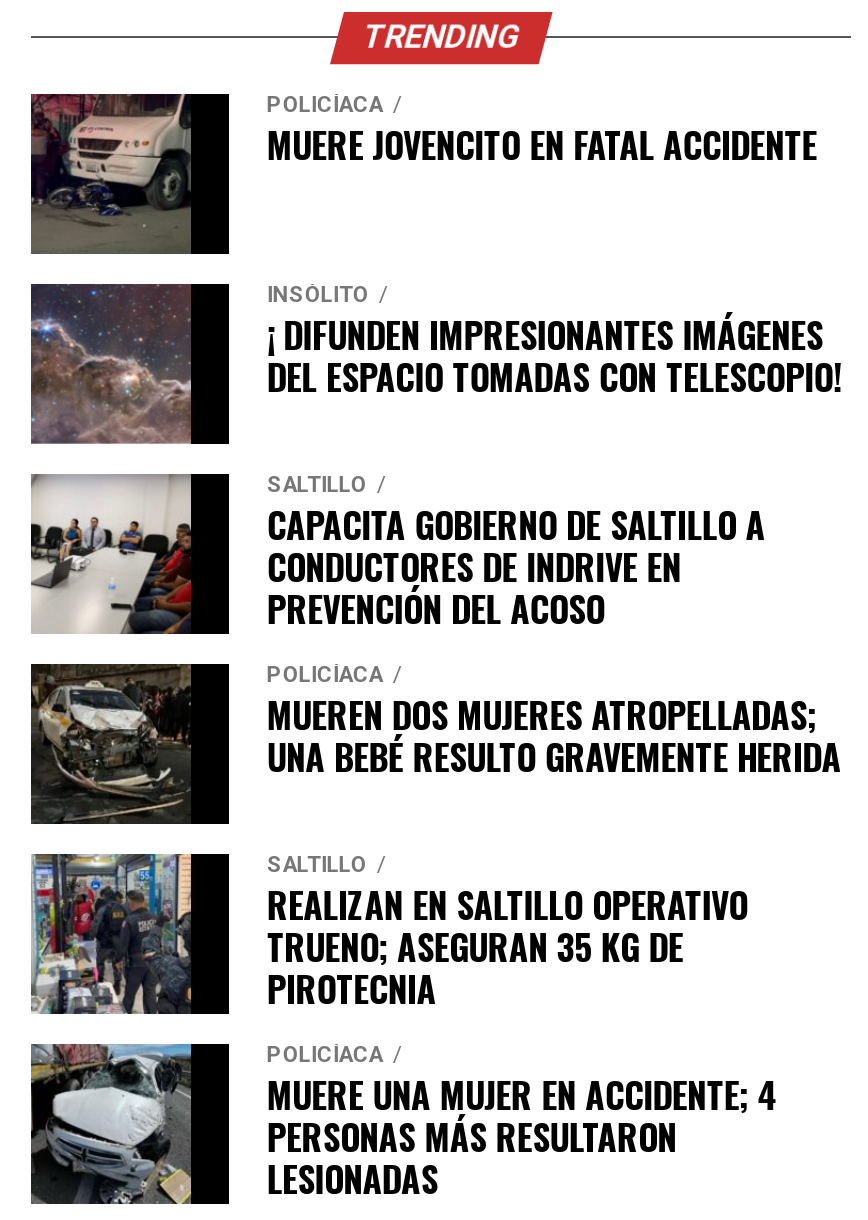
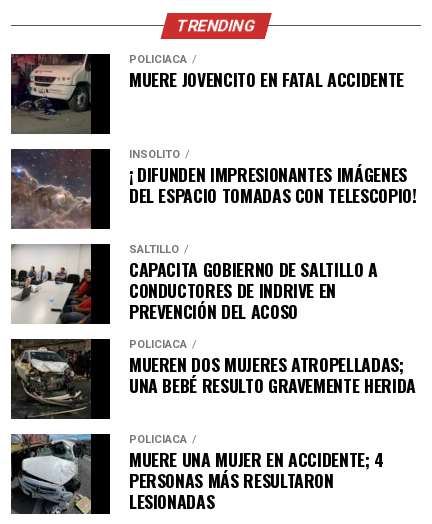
- [image]
- SALTILLO
- REALIZAN EN SALTILLO OPERATIVO
- TRUENO; ASEGURAN 35 KG DE
- PIROTECNIA
